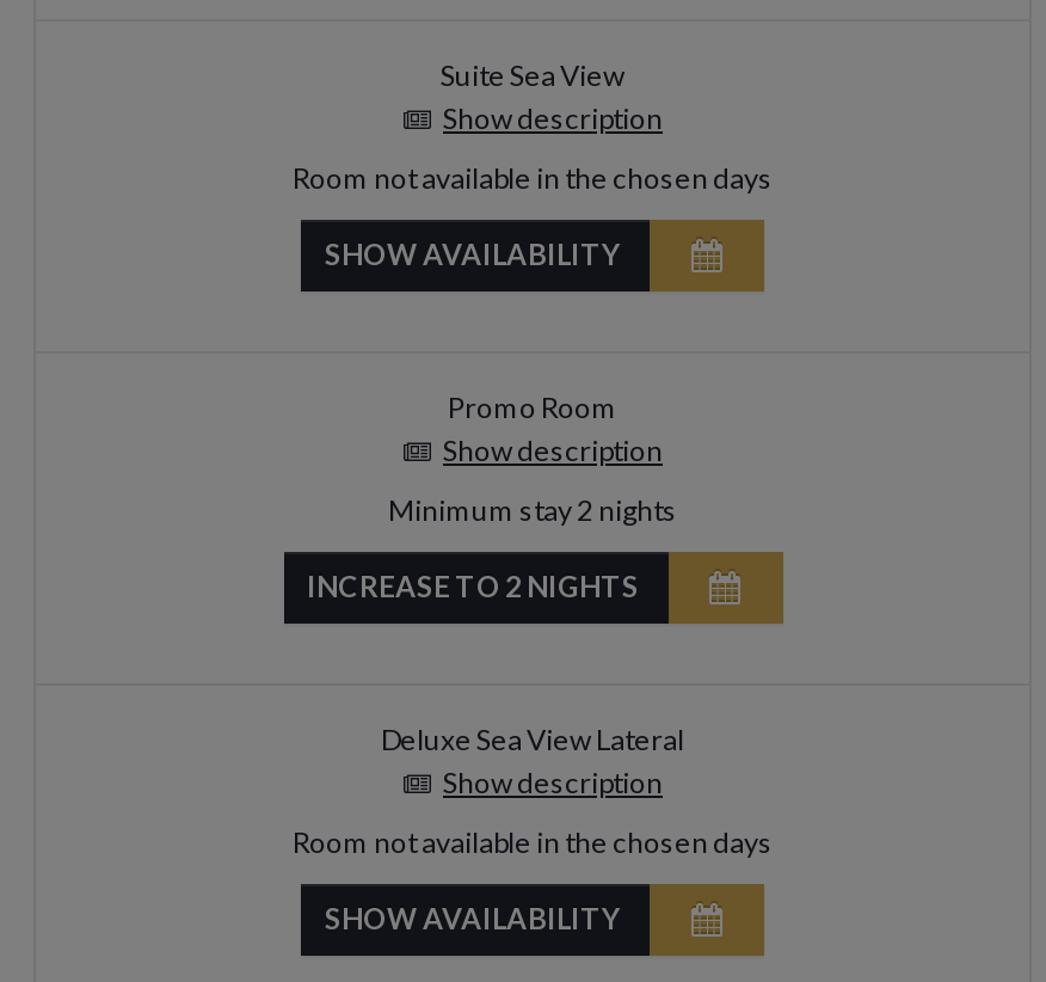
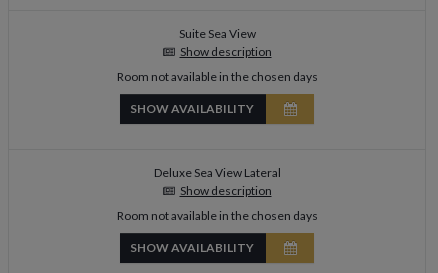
- Promo Room
- Show description
- Minimum stay 2 nights
- INCREASE TO 2 NIGHTS
